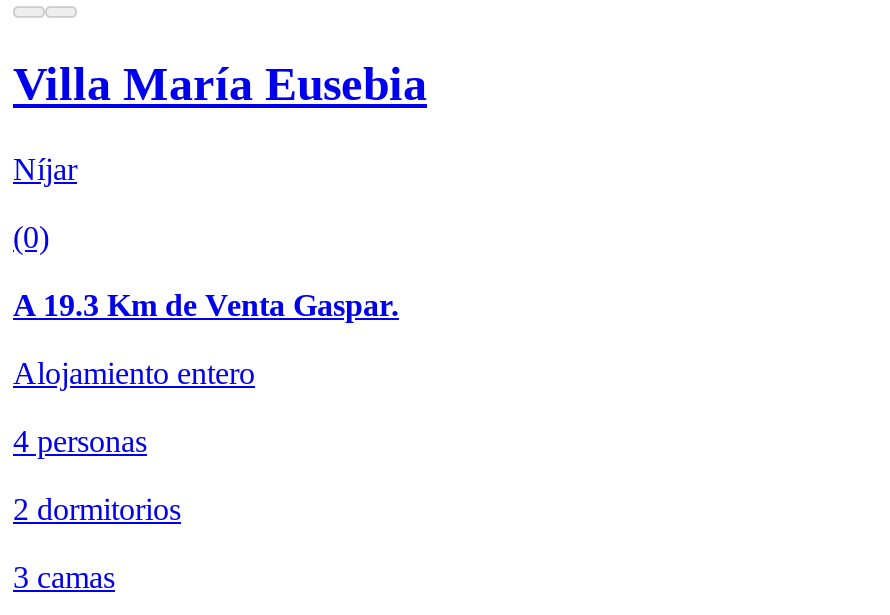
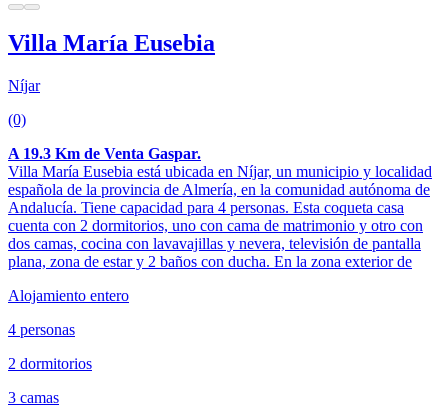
+ Villa María Eusebia está ubicada en Níjar, un municipio y localidad
+ española de la provincia de Almería, en la comunidad autónoma de
+ Andalucía. Tiene capacidad para 4 personas. Esta coqueta casa
+ cuenta con 2 dormitorios, uno con cama de matrimonio y otro con
+ dos camas, cocina con lavavajillas y nevera, televisión de pantalla
+ plana, zona de estar y 2 baños con ducha. En la zona exterior de
